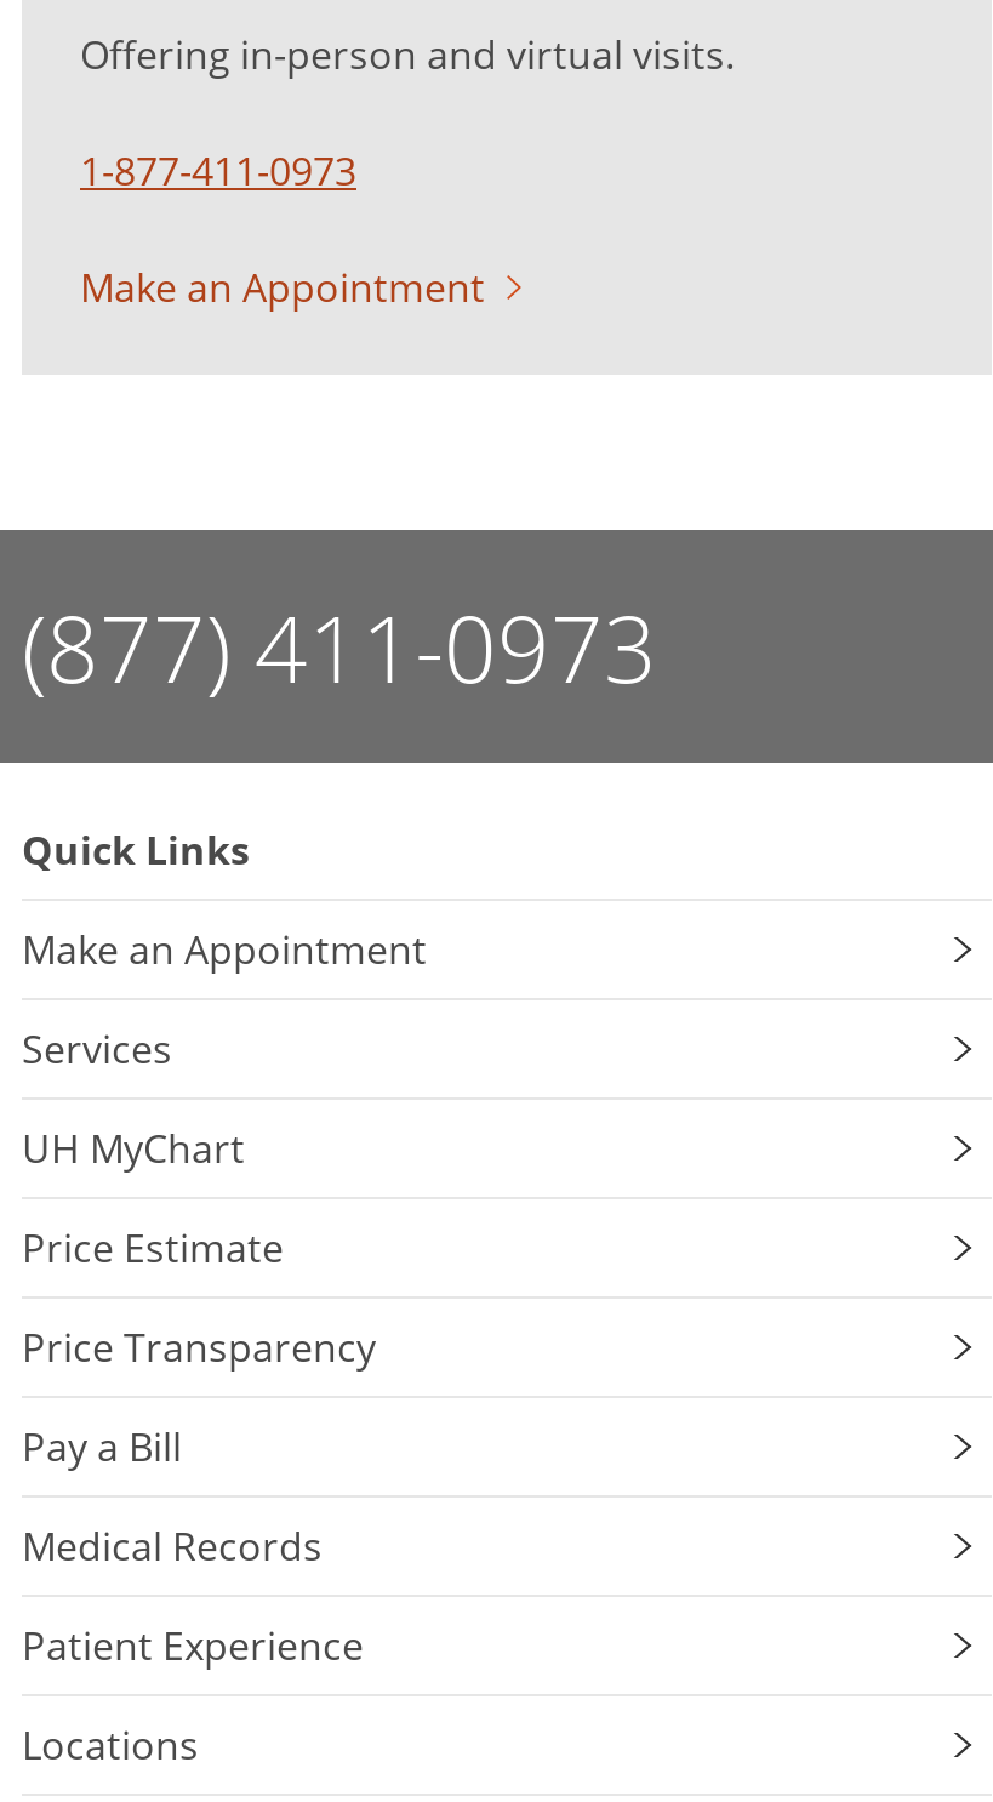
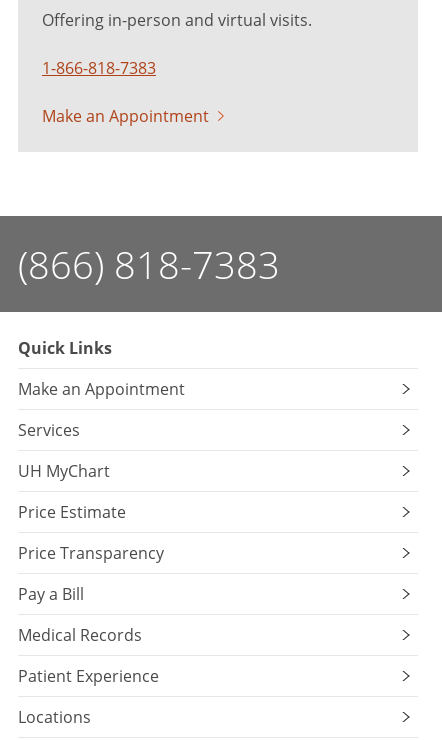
- 1-877-411-0973
+ 1-866-818-7383

- (877) 411-0973
+ (866) 818-7383
